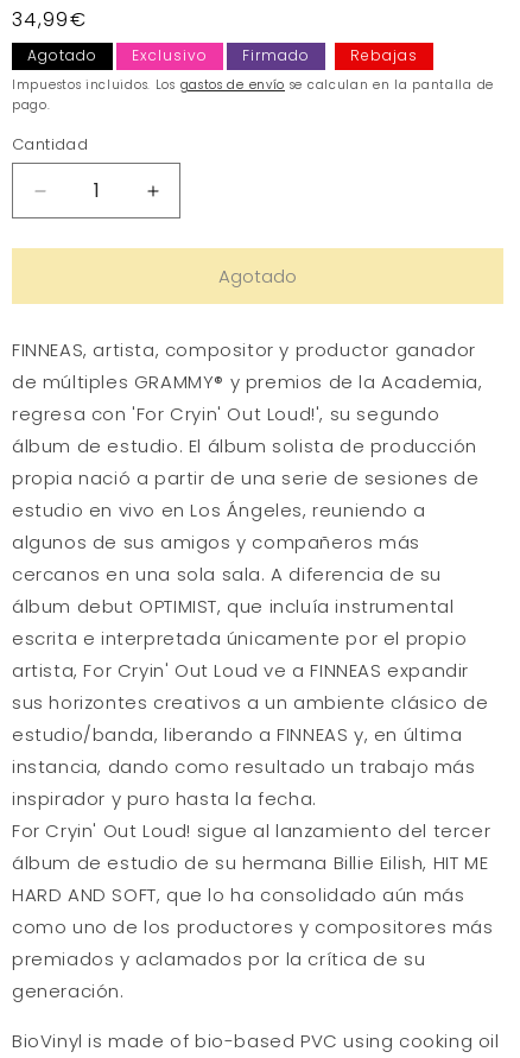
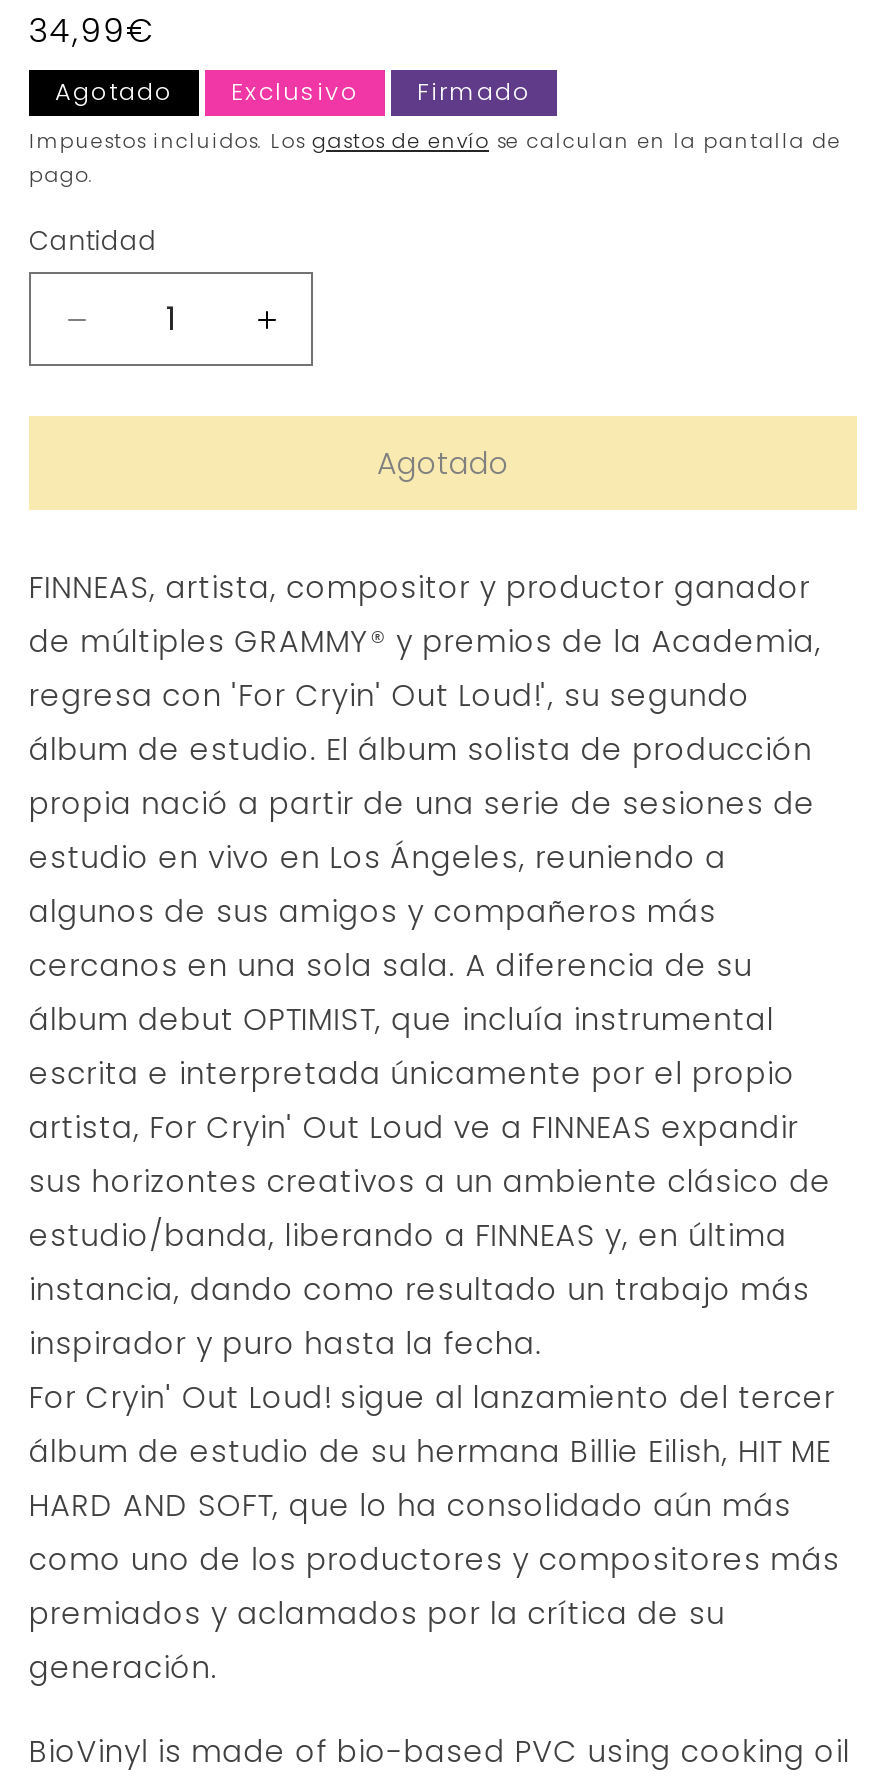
- Rebajas
